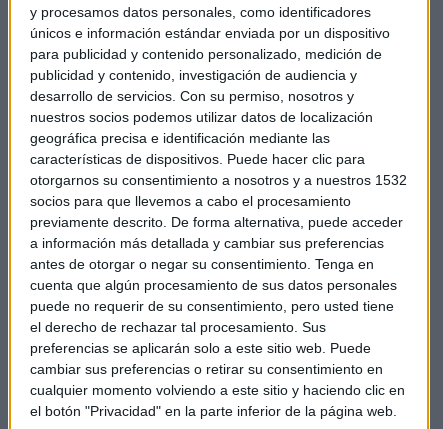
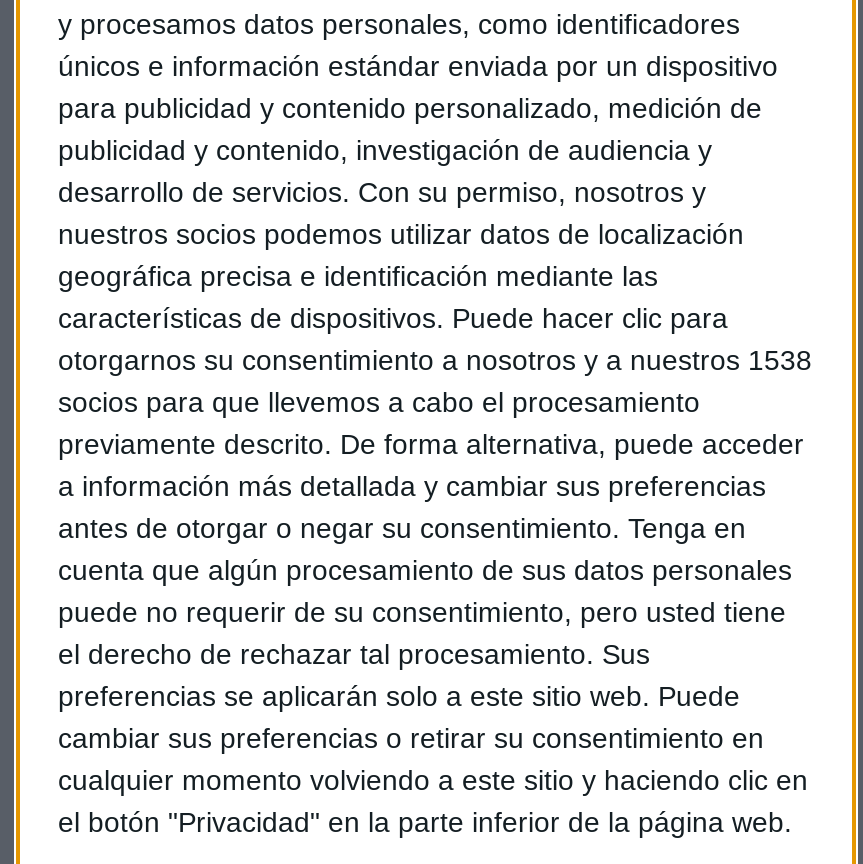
- otorgarnos su consentimiento a nosotros y a nuestros 1532
+ otorgarnos su consentimiento a nosotros y a nuestros 1538
